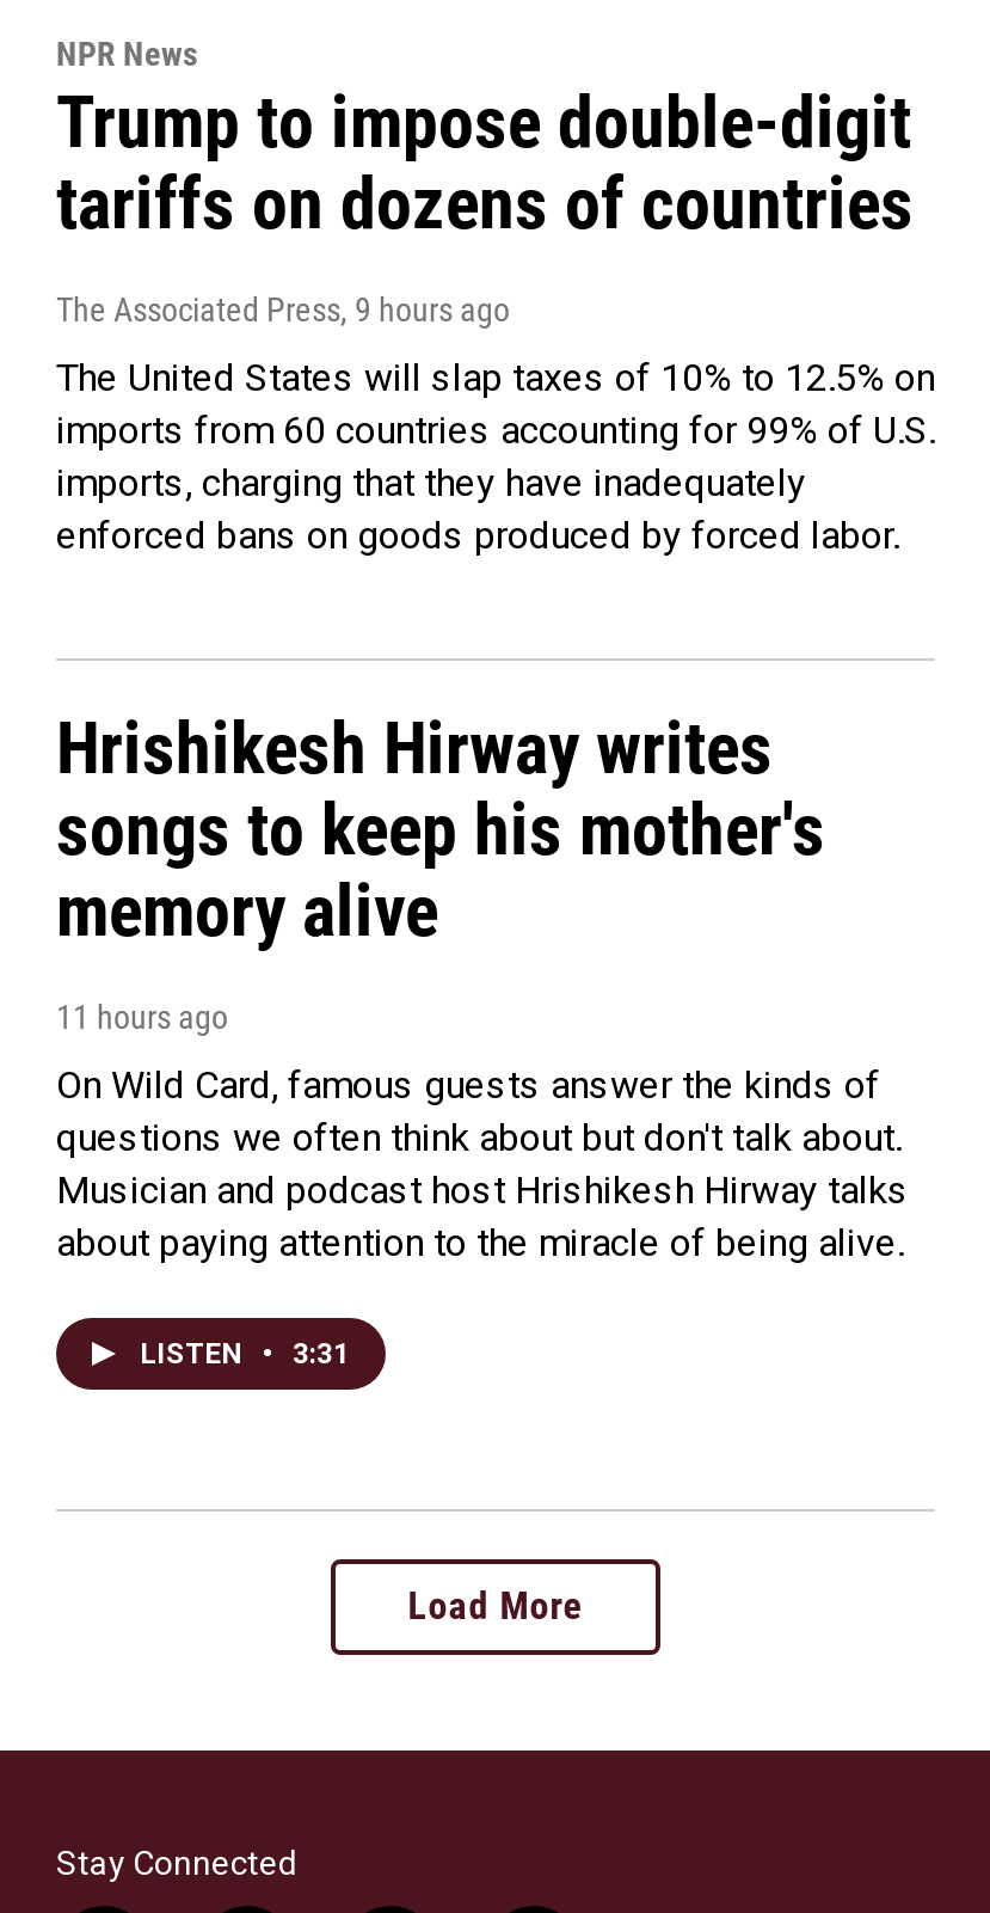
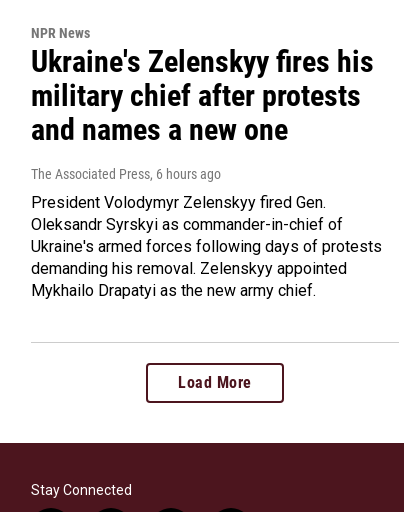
- Trump to impose double-digit
- tariffs on dozens of countries
- The Associated Press, 9 hours ago
- The United States will slap taxes of 10% to 12.5% on
- imports from 60 countries accounting for 99% of U.S.
- imports, charging that they have inadequately
- enforced bans on goods produced by forced labor.
- Hrishikesh Hirway writes
- songs to keep his mother's
- memory alive
- 11 hours ago
- On Wild Card, famous guests answer the kinds of
- questions we often think about but don't talk about.
- Musician and podcast host Hrishikesh Hirway talks
- about paying attention to the miracle of being alive.
- LISTEN • 3:31
+ Ukraine's Zelenskyy fires his
+ military chief after protests
+ and names a new one
+ The Associated Press, 6 hours ago
+ President Volodymyr Zelenskyy fired Gen.
+ Oleksandr Syrskyi as commander-in-chief of
+ Ukraine's armed forces following days of protests
+ demanding his removal. Zelenskyy appointed
+ Mykhailo Drapatyi as the new army chief.
